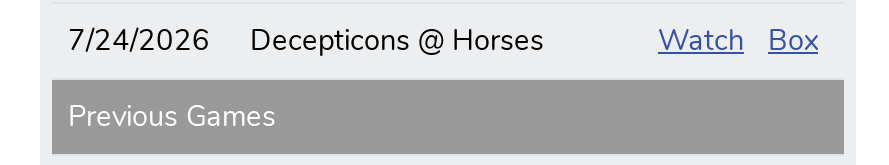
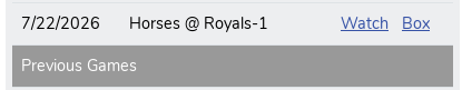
- 7/24/2026
- Decepticons @ Horses
+ 7/22/2026
+ Horses @ Royals-1
